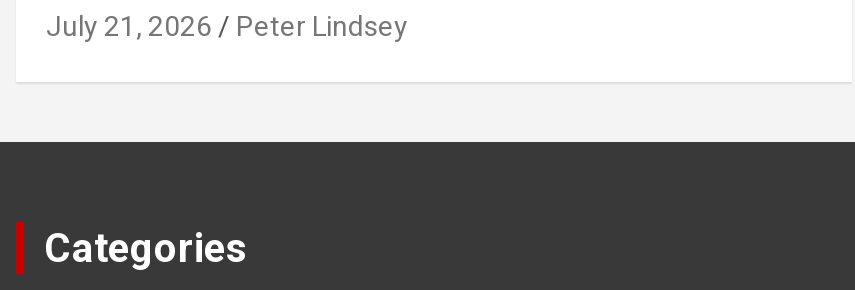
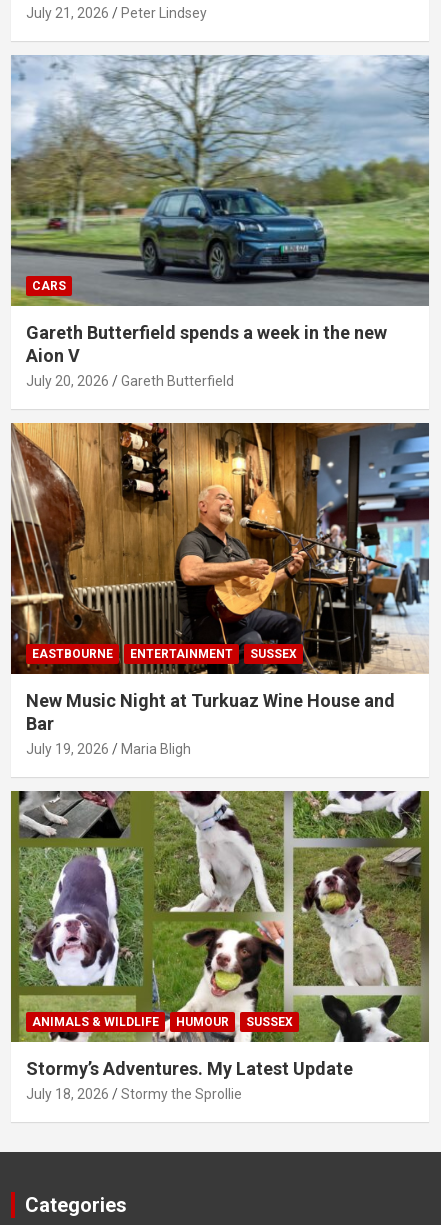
+ [image]
+ CARS
+ Gareth Butterfield spends a week in the new
+ Aion V
+ July 20, 2026
+ Gareth Butterfield

+ [image]
+ EASTBOURNE
+ ENTERTAINMENT
+ SUSSEX
+ New Music Night at Turkuaz Wine House and
+ Bar
+ July 19, 2026
+ Maria Bligh

+ [image]
+ ANIMALS & WILDLIFE
+ HUMOUR
+ SUSSEX
+ Stormy’s Adventures. My Latest Update
+ July 18, 2026
+ Stormy the Sprollie
